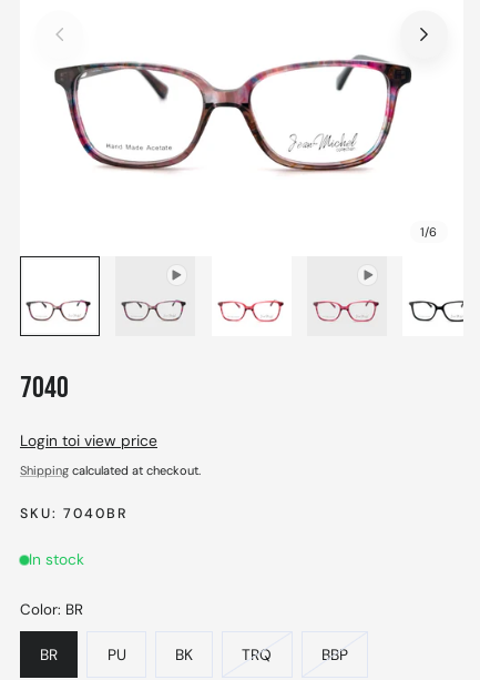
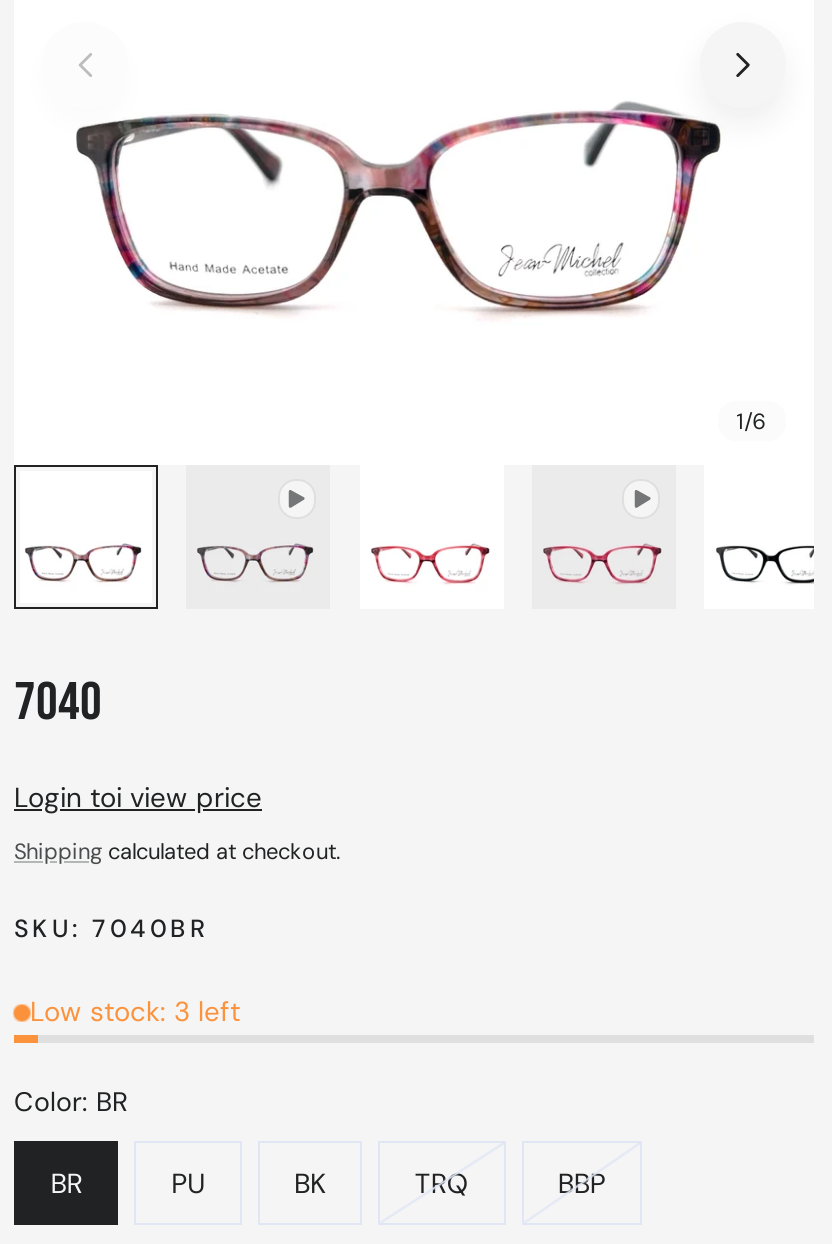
- In stock
+ Low stock: 3 left
